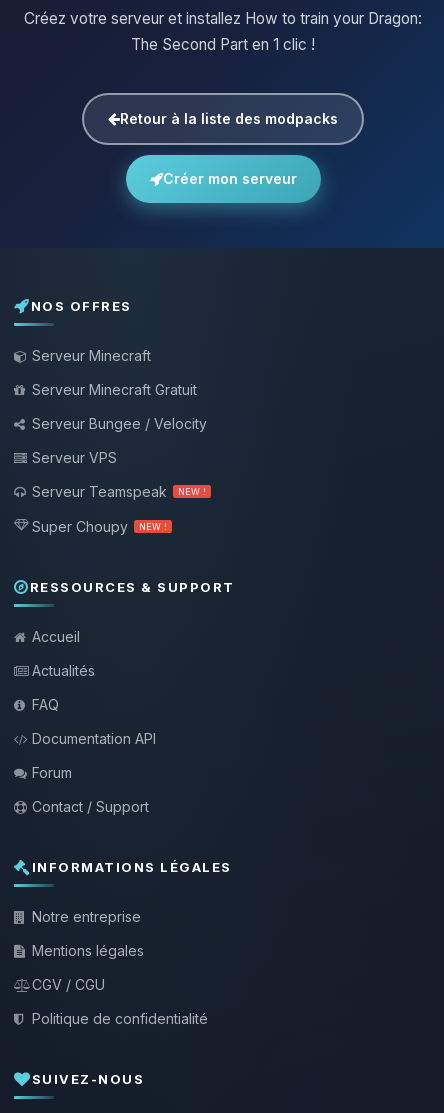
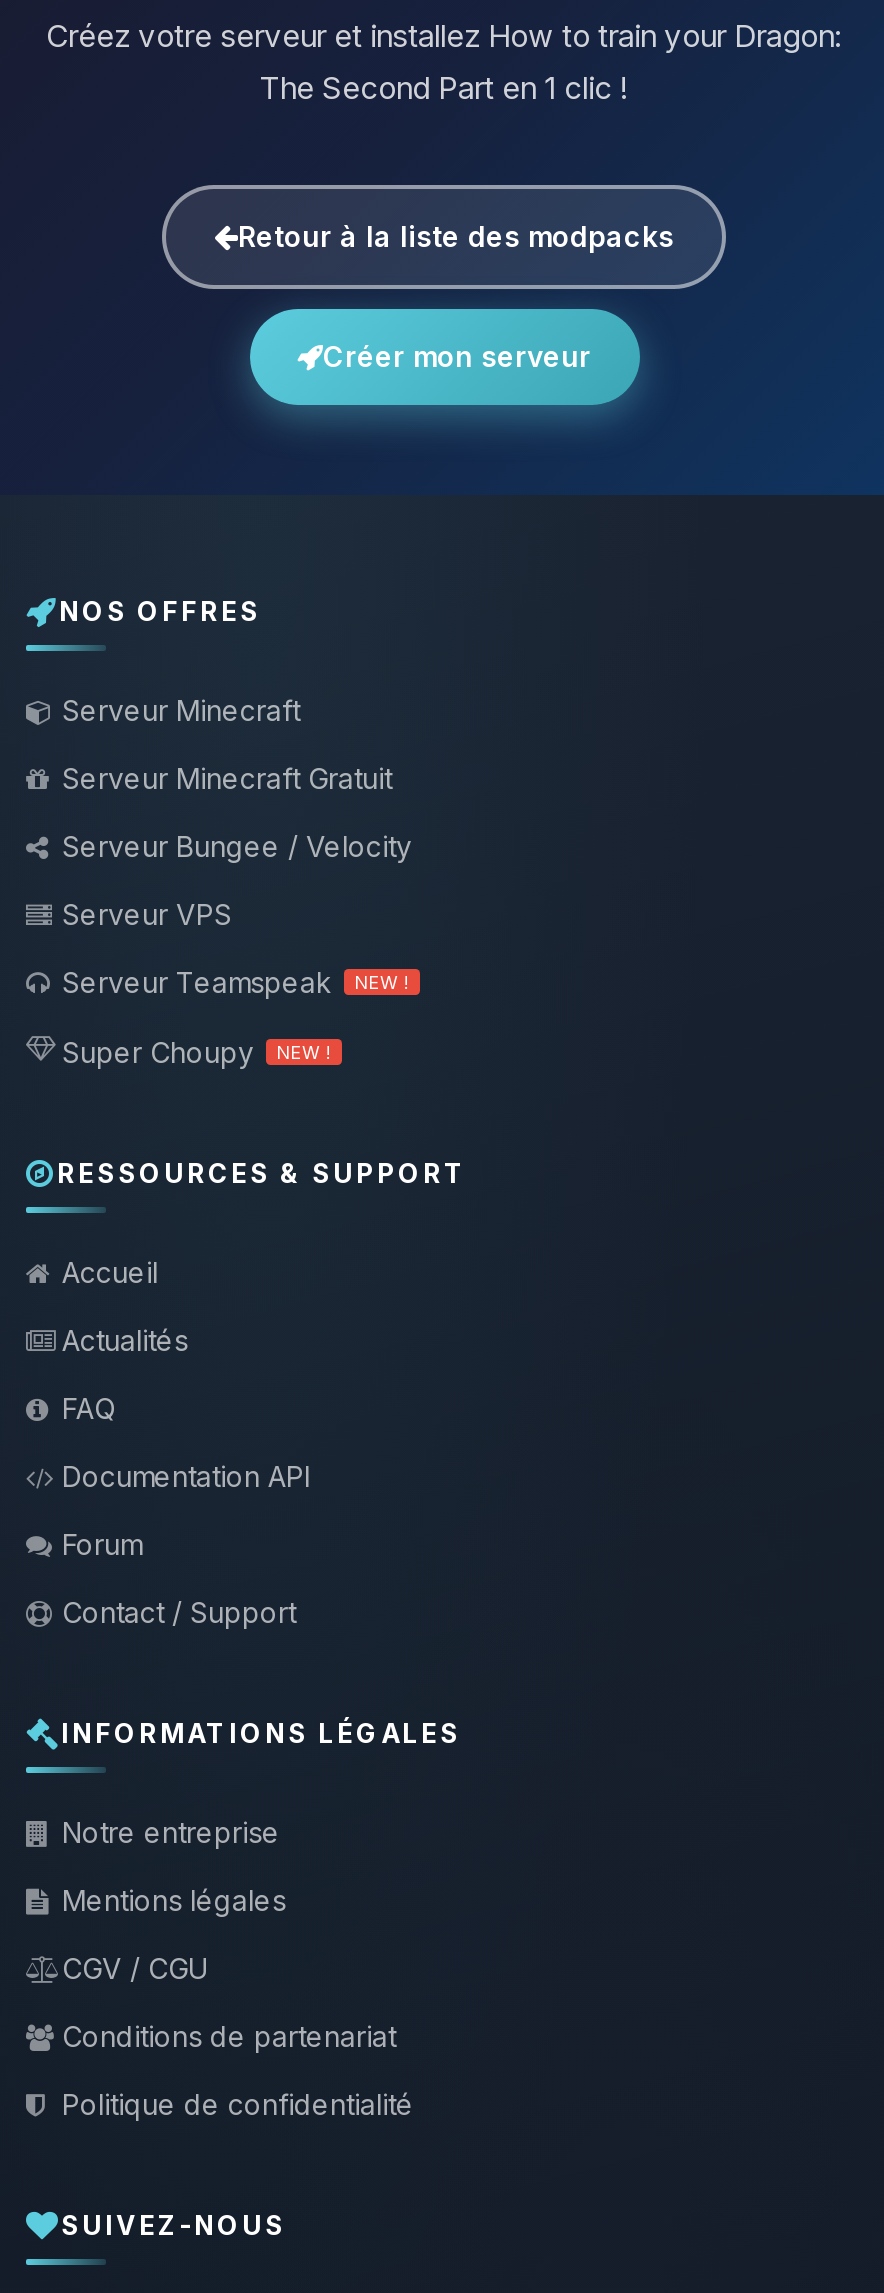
+ Conditions de partenariat
